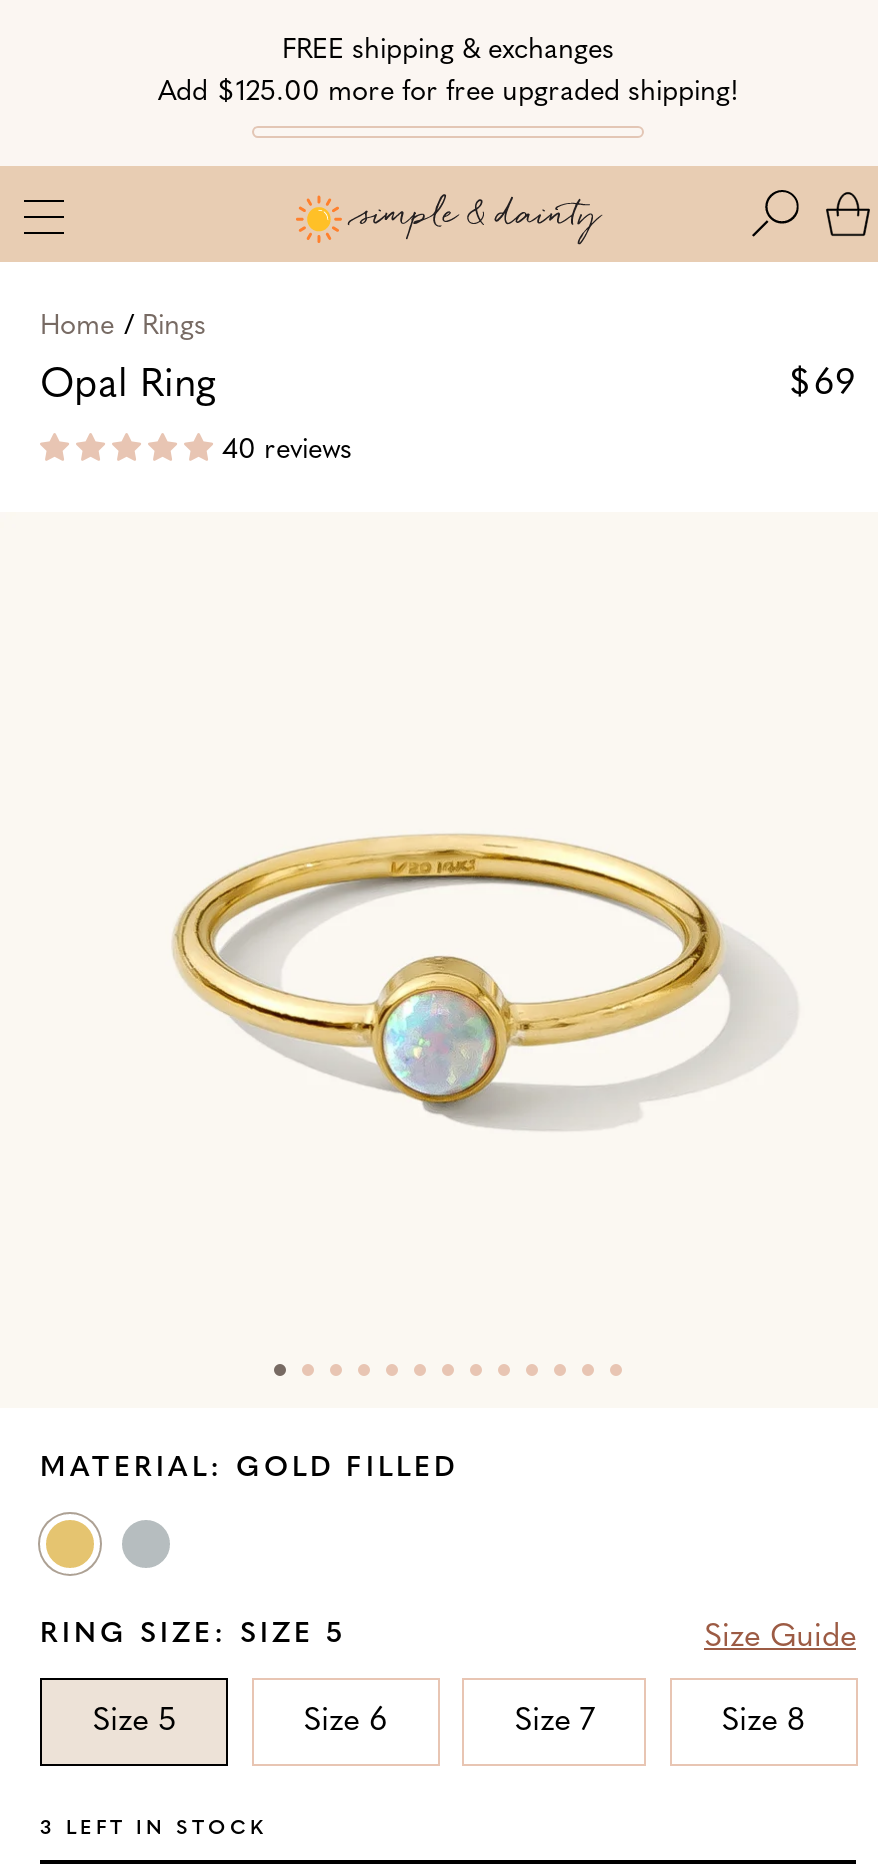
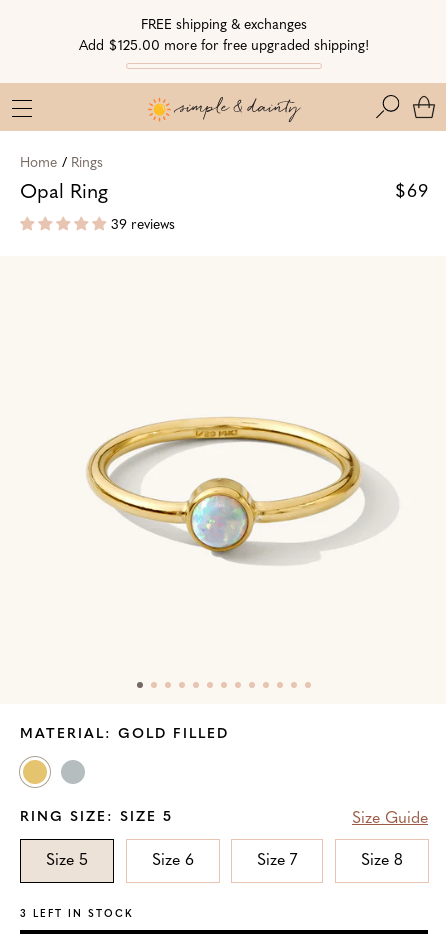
- 40 reviews
+ 39 reviews
